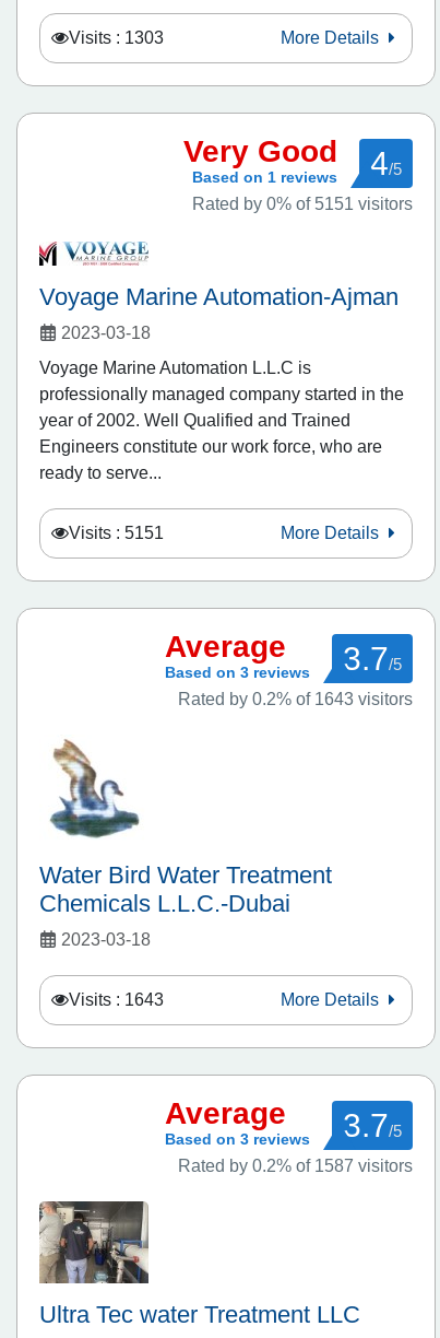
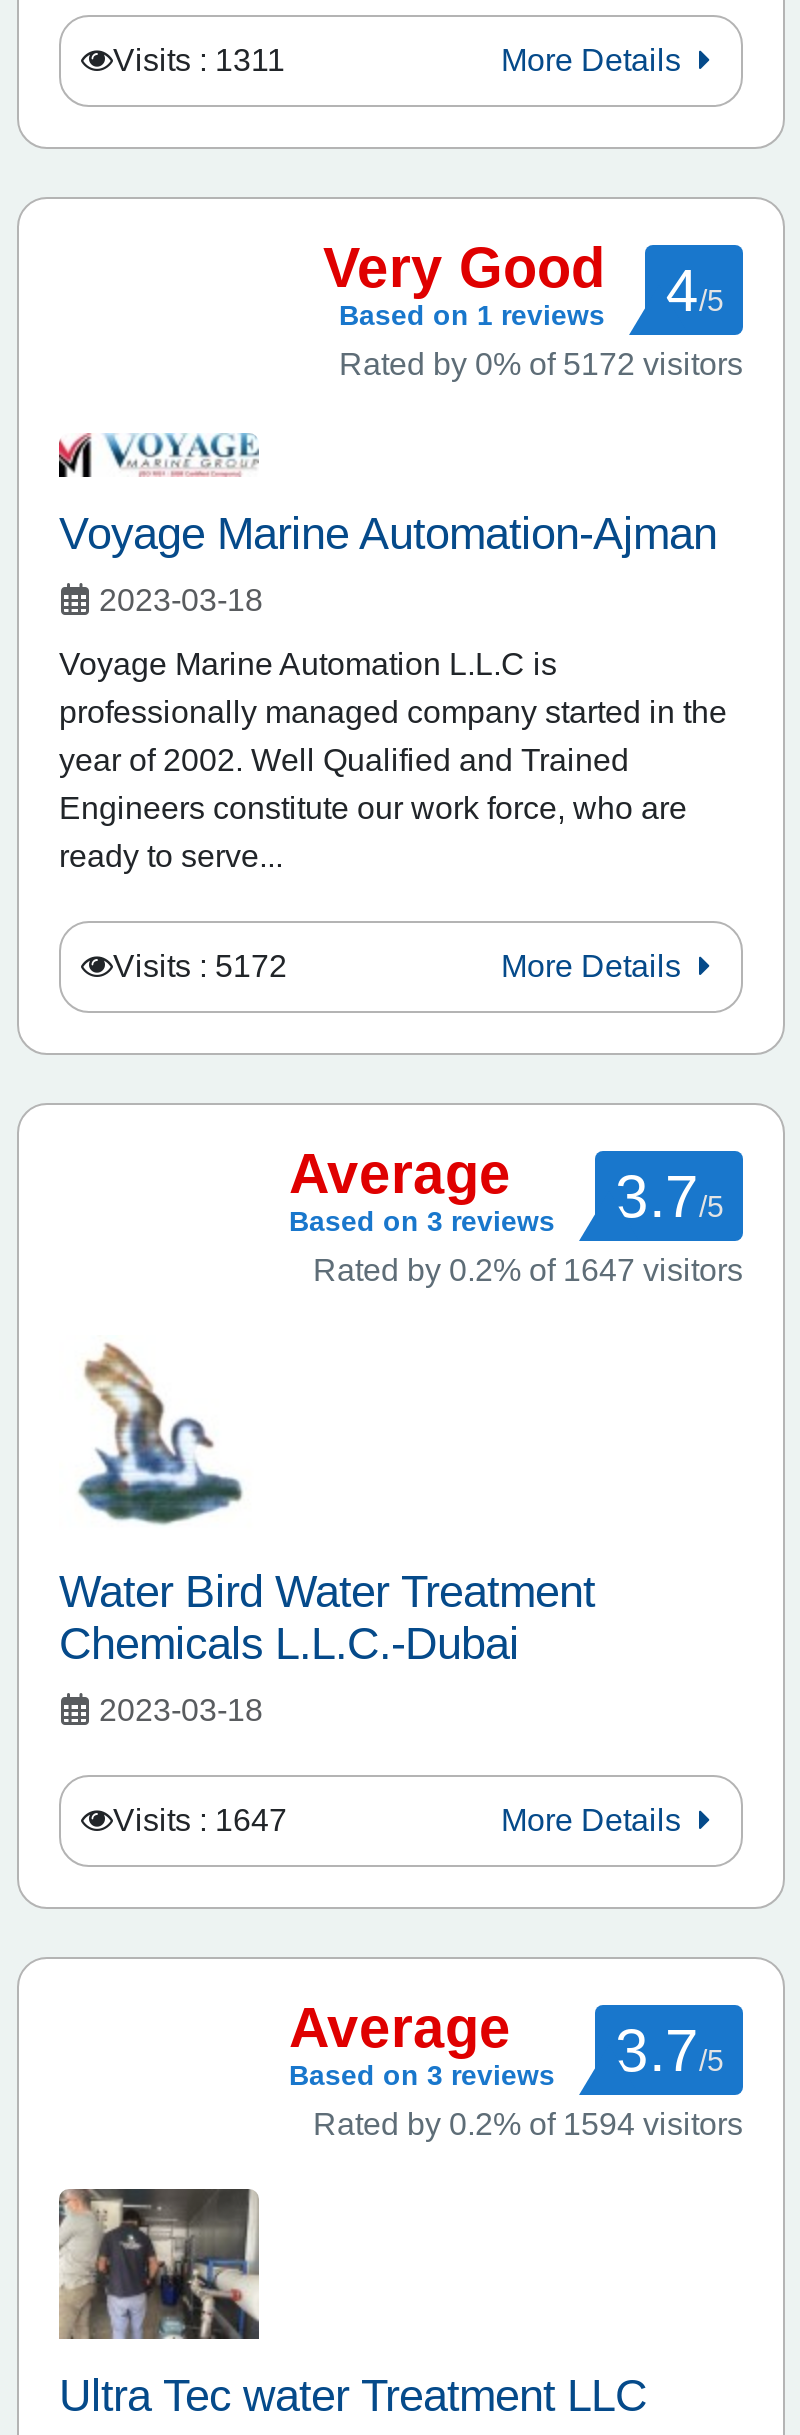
- Visits : 1303
+ Visits : 1311

- Rated by 0% of 5151 visitors
+ Rated by 0% of 5172 visitors

- Visits : 5151
+ Visits : 5172

- Rated by 0.2% of 1643 visitors
+ Rated by 0.2% of 1647 visitors

- Visits : 1643
+ Visits : 1647

- Rated by 0.2% of 1587 visitors
+ Rated by 0.2% of 1594 visitors
